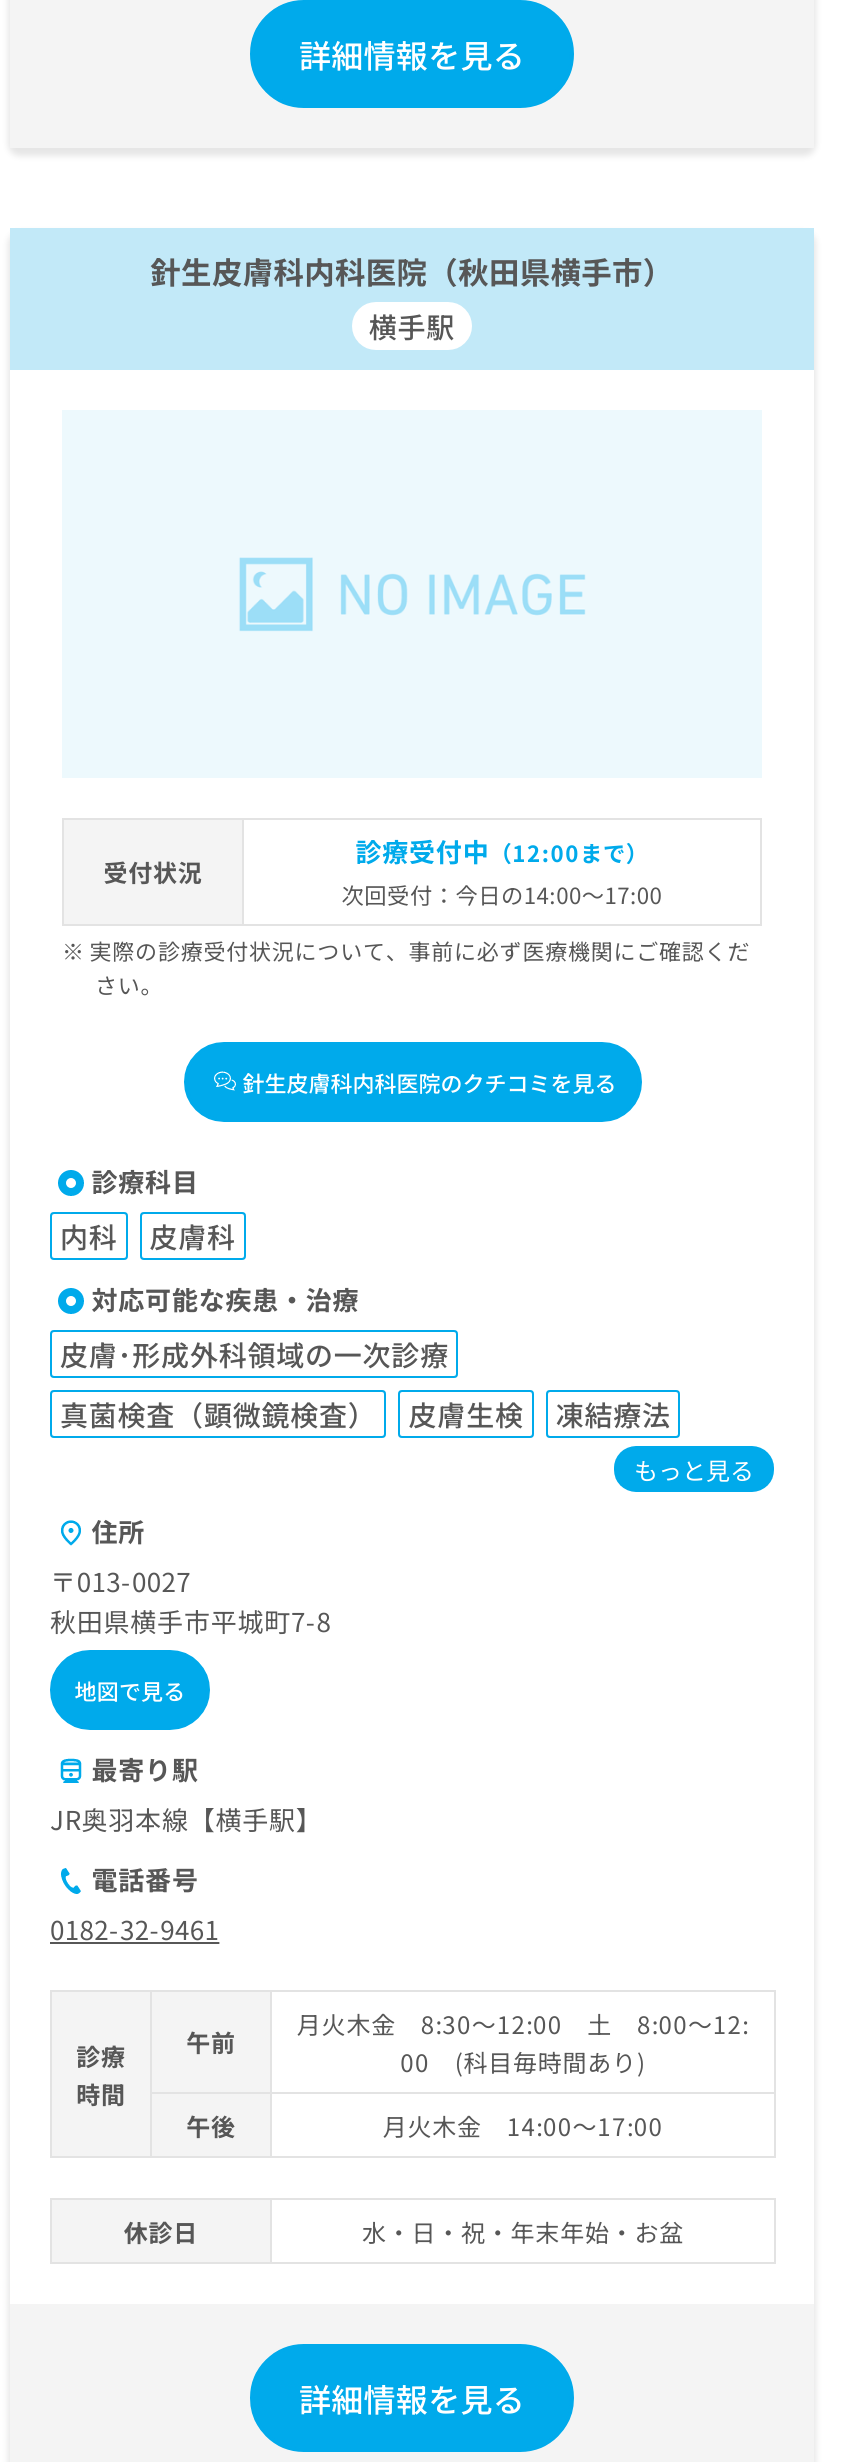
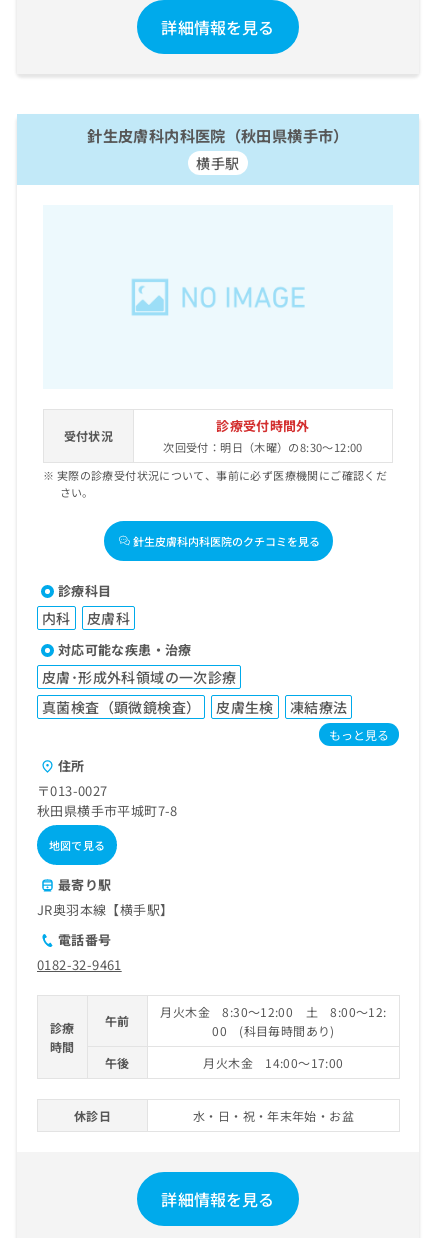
- 診療受付中（12:00まで）
- 次回受付：今日の14:00～17:00
+ 診療受付時間外
+ 次回受付：明日（木曜）の8:30～12:00
